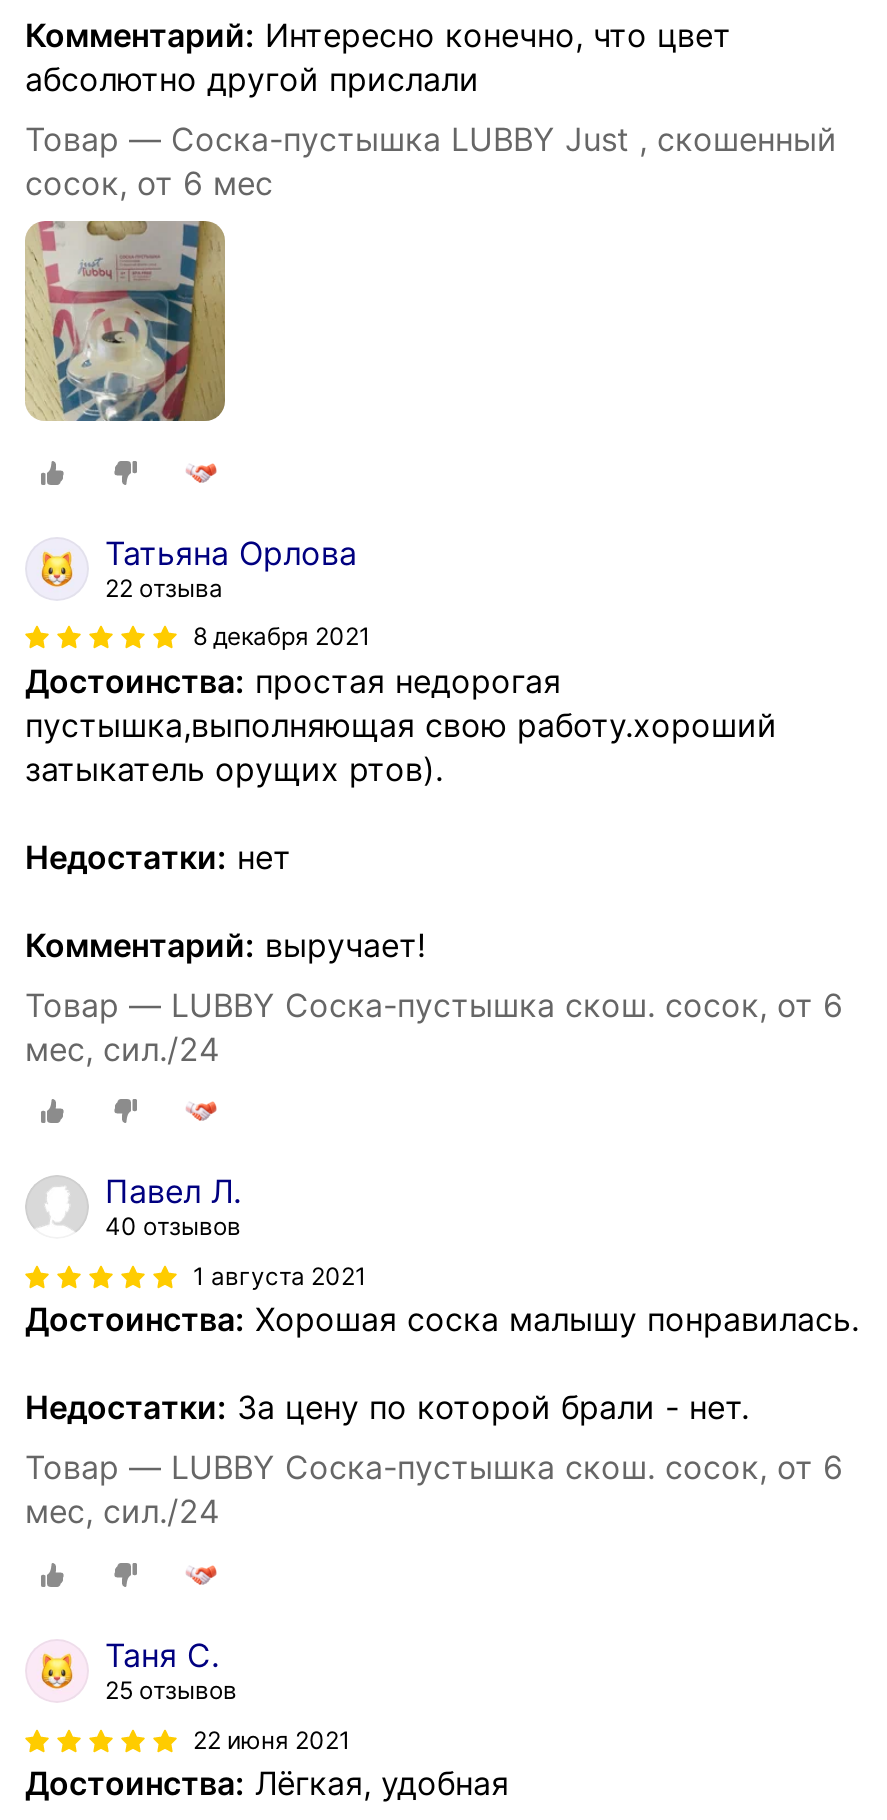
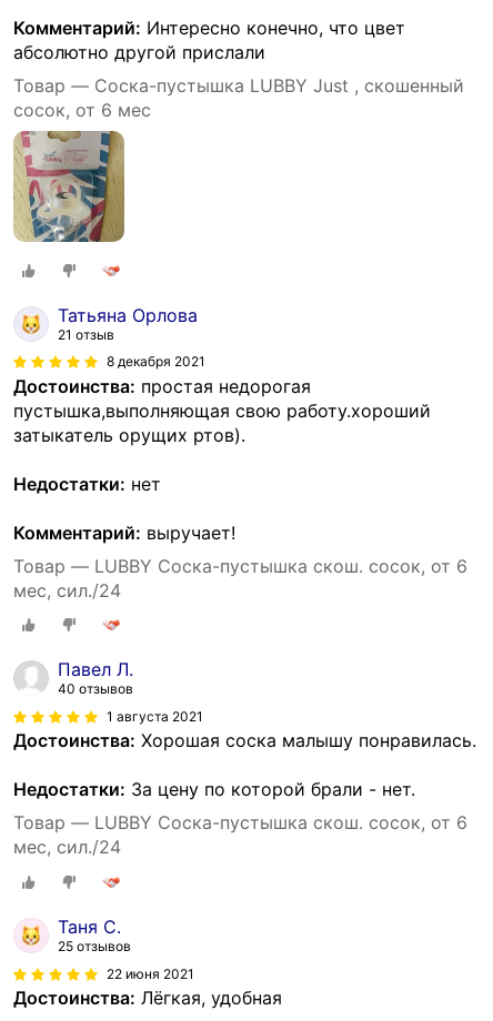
- 22 отзыва
+ 21 отзыв
